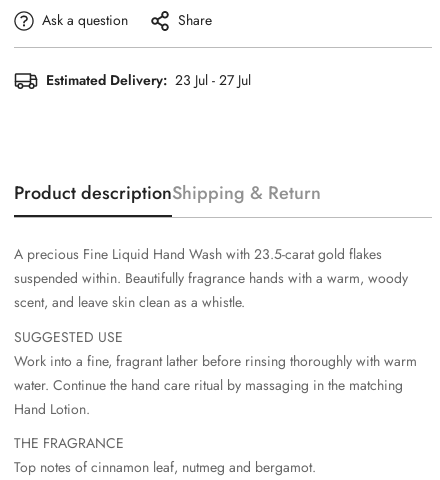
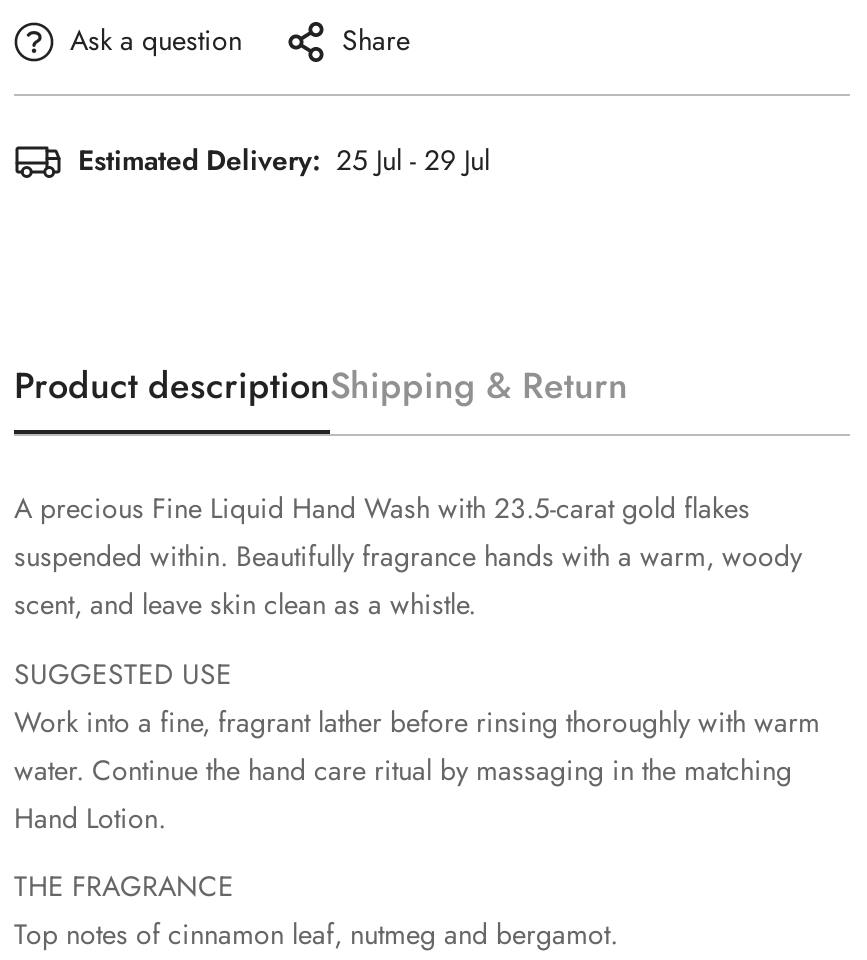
- Estimated Delivery: 23 Jul - 27 Jul
+ Estimated Delivery: 25 Jul - 29 Jul
